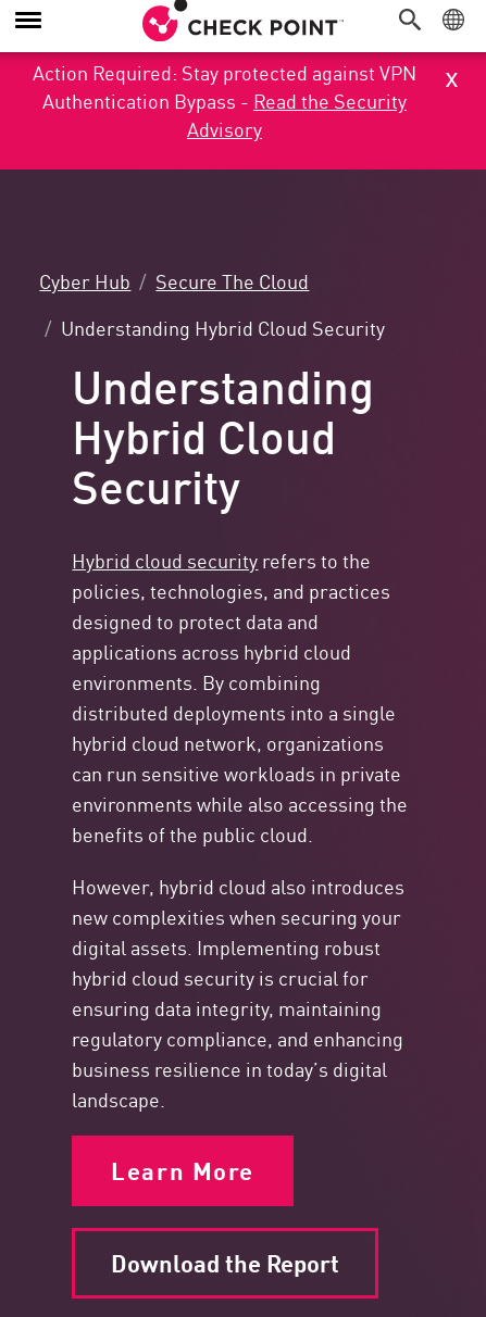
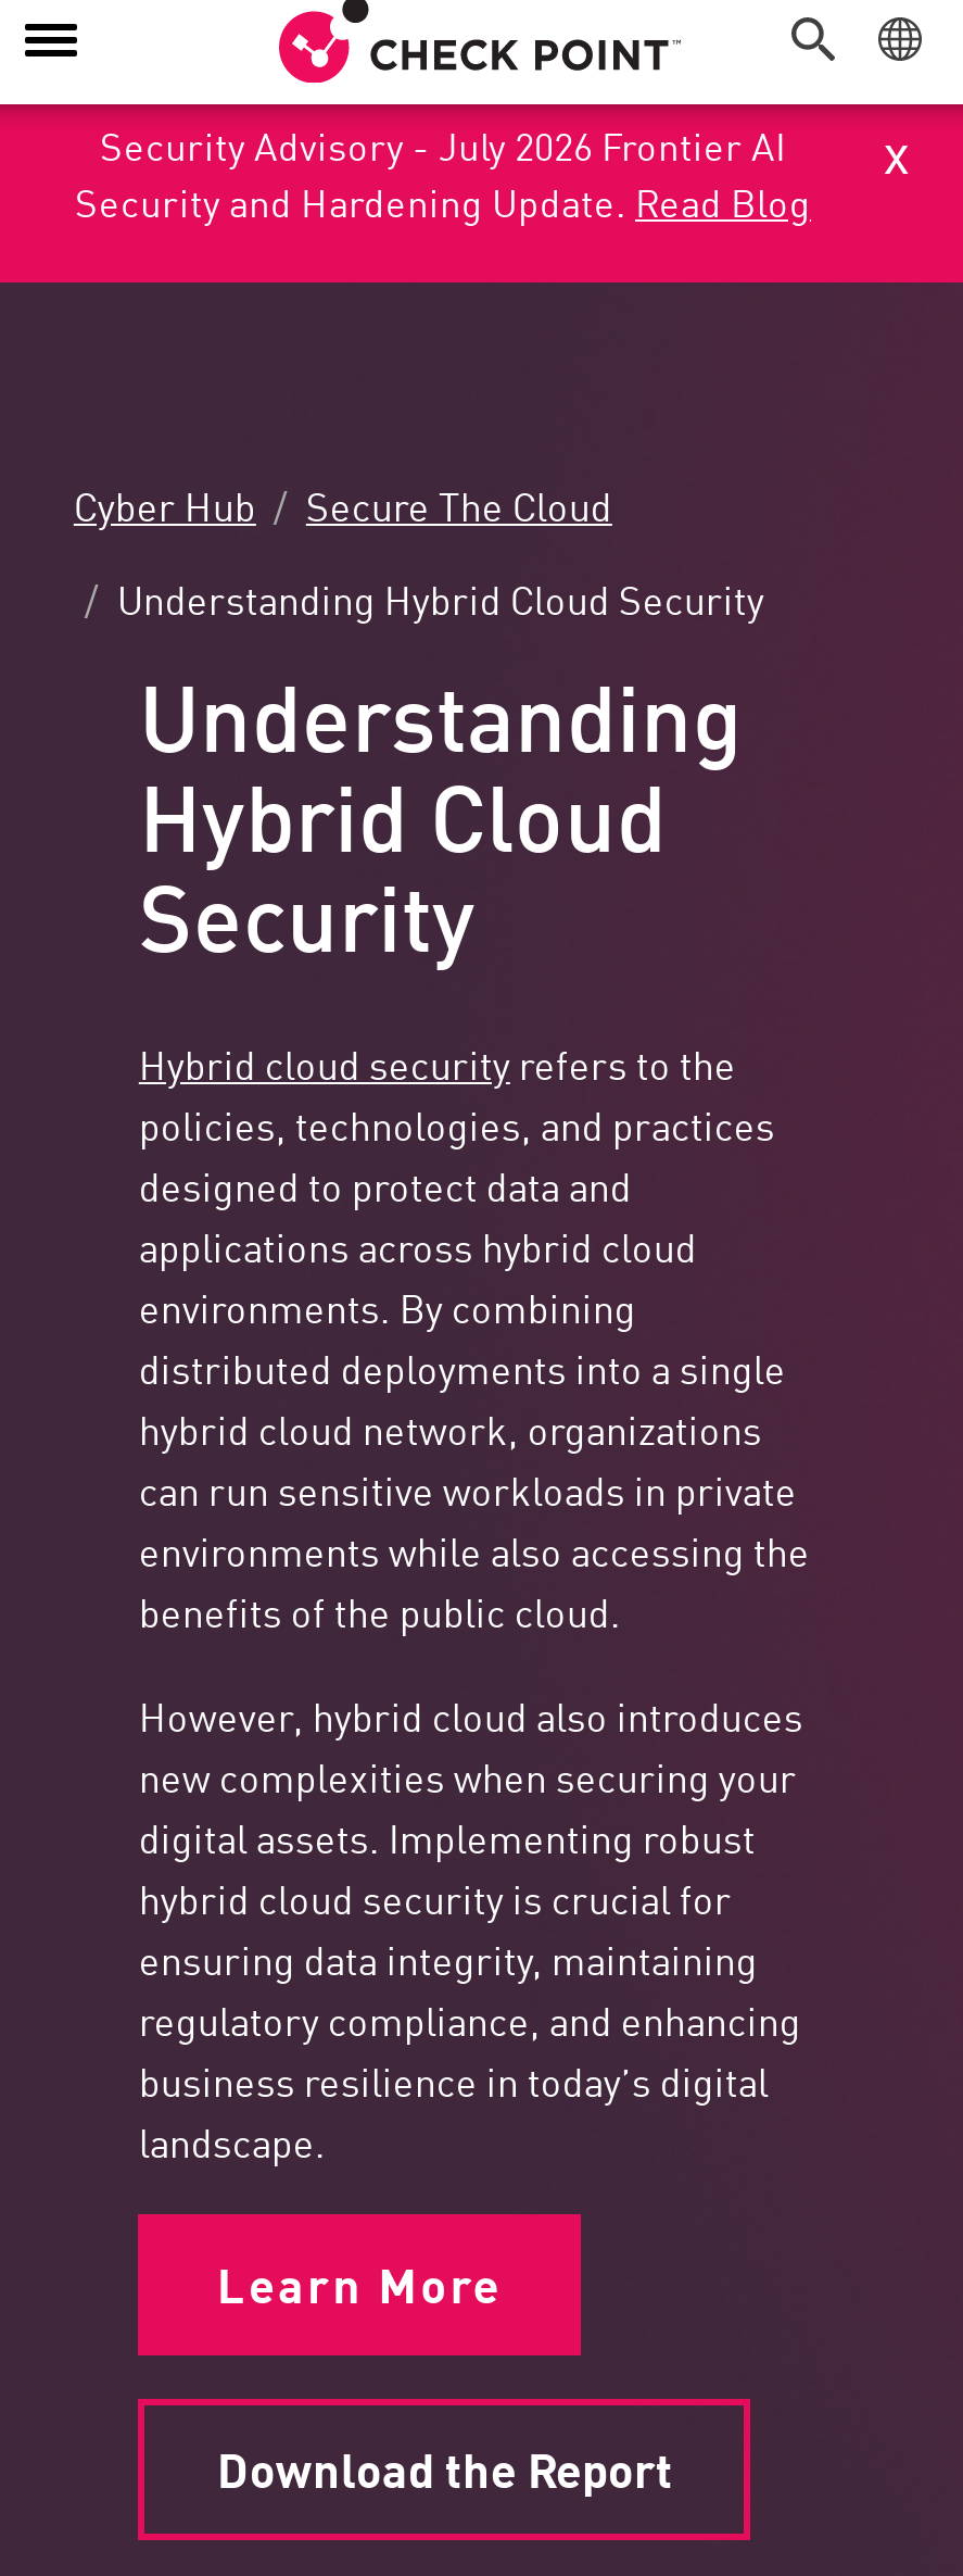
- Action Required: Stay protected against VPN
- Authentication Bypass - Read the Security
- Advisory
+ Security Advisory - July 2026 Frontier AI
+ Security and Hardening Update. Read Blog
